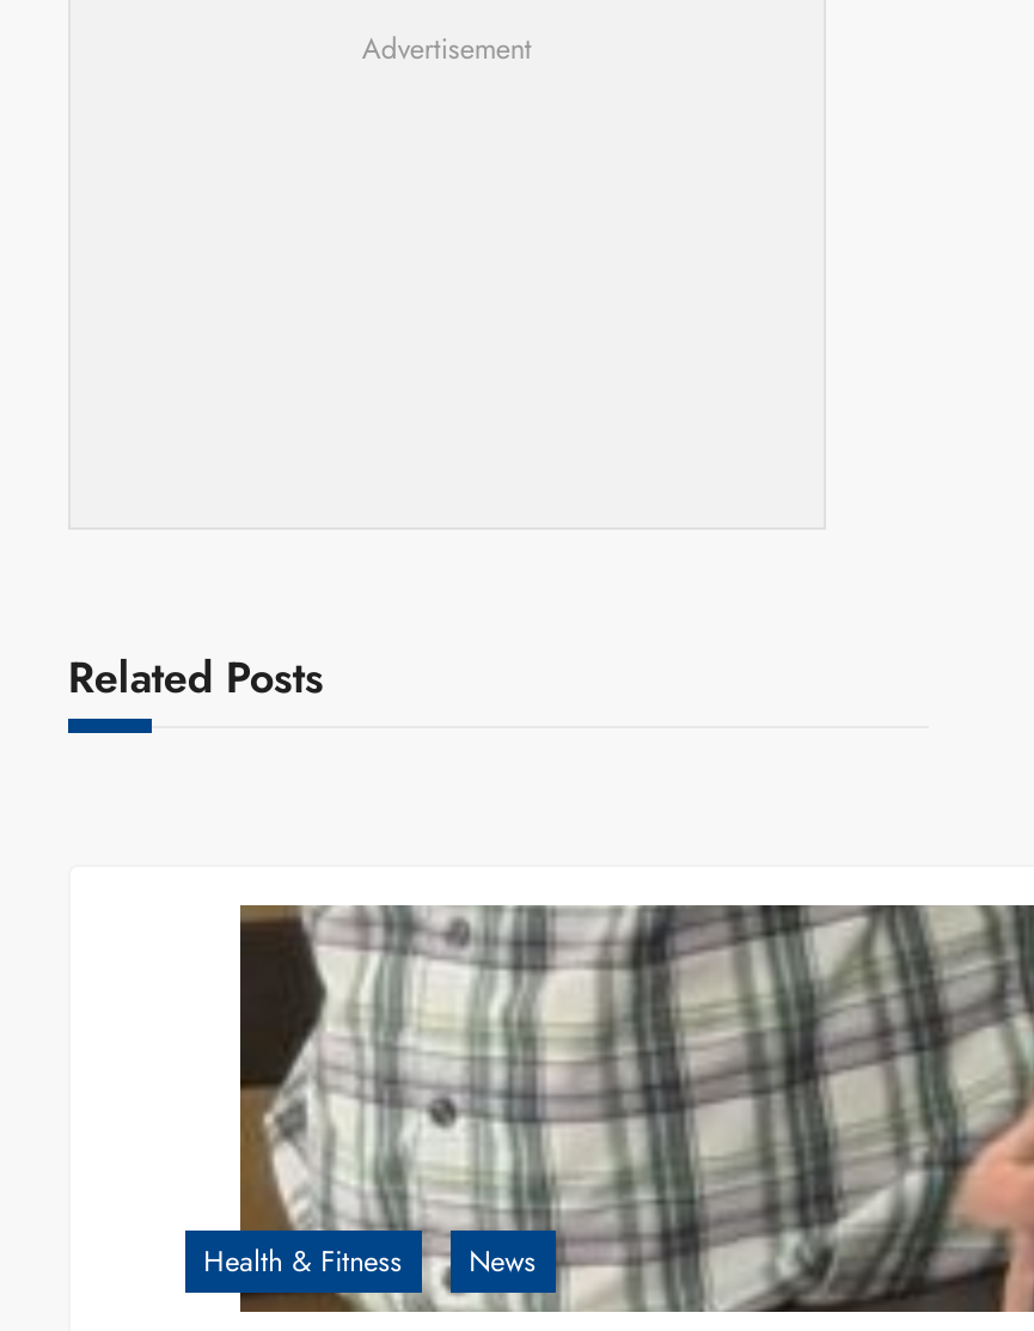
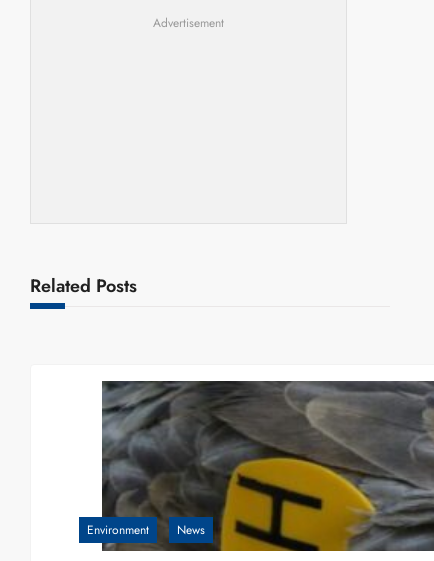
- [image]
- Health & Fitness
+ [image]
+ Environment
